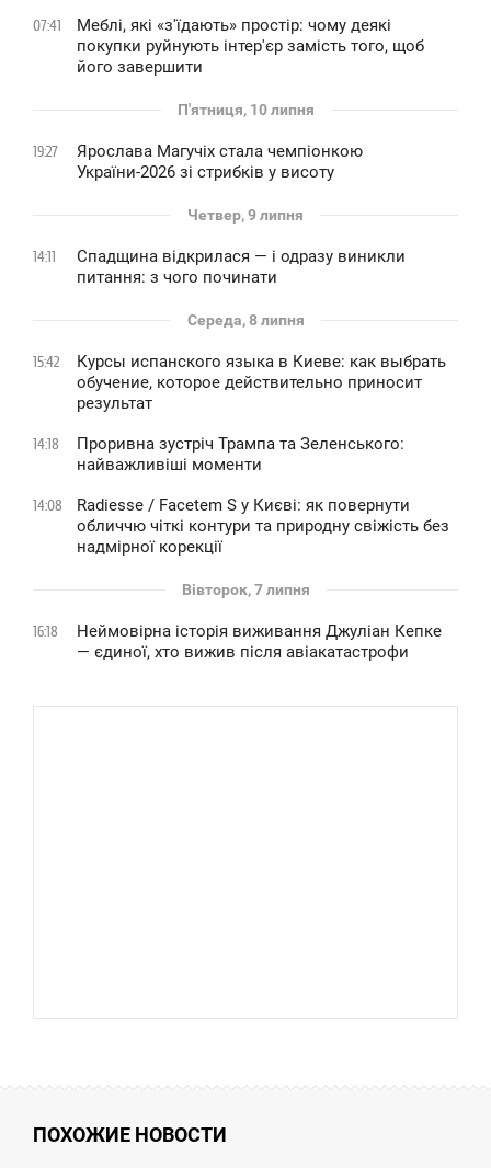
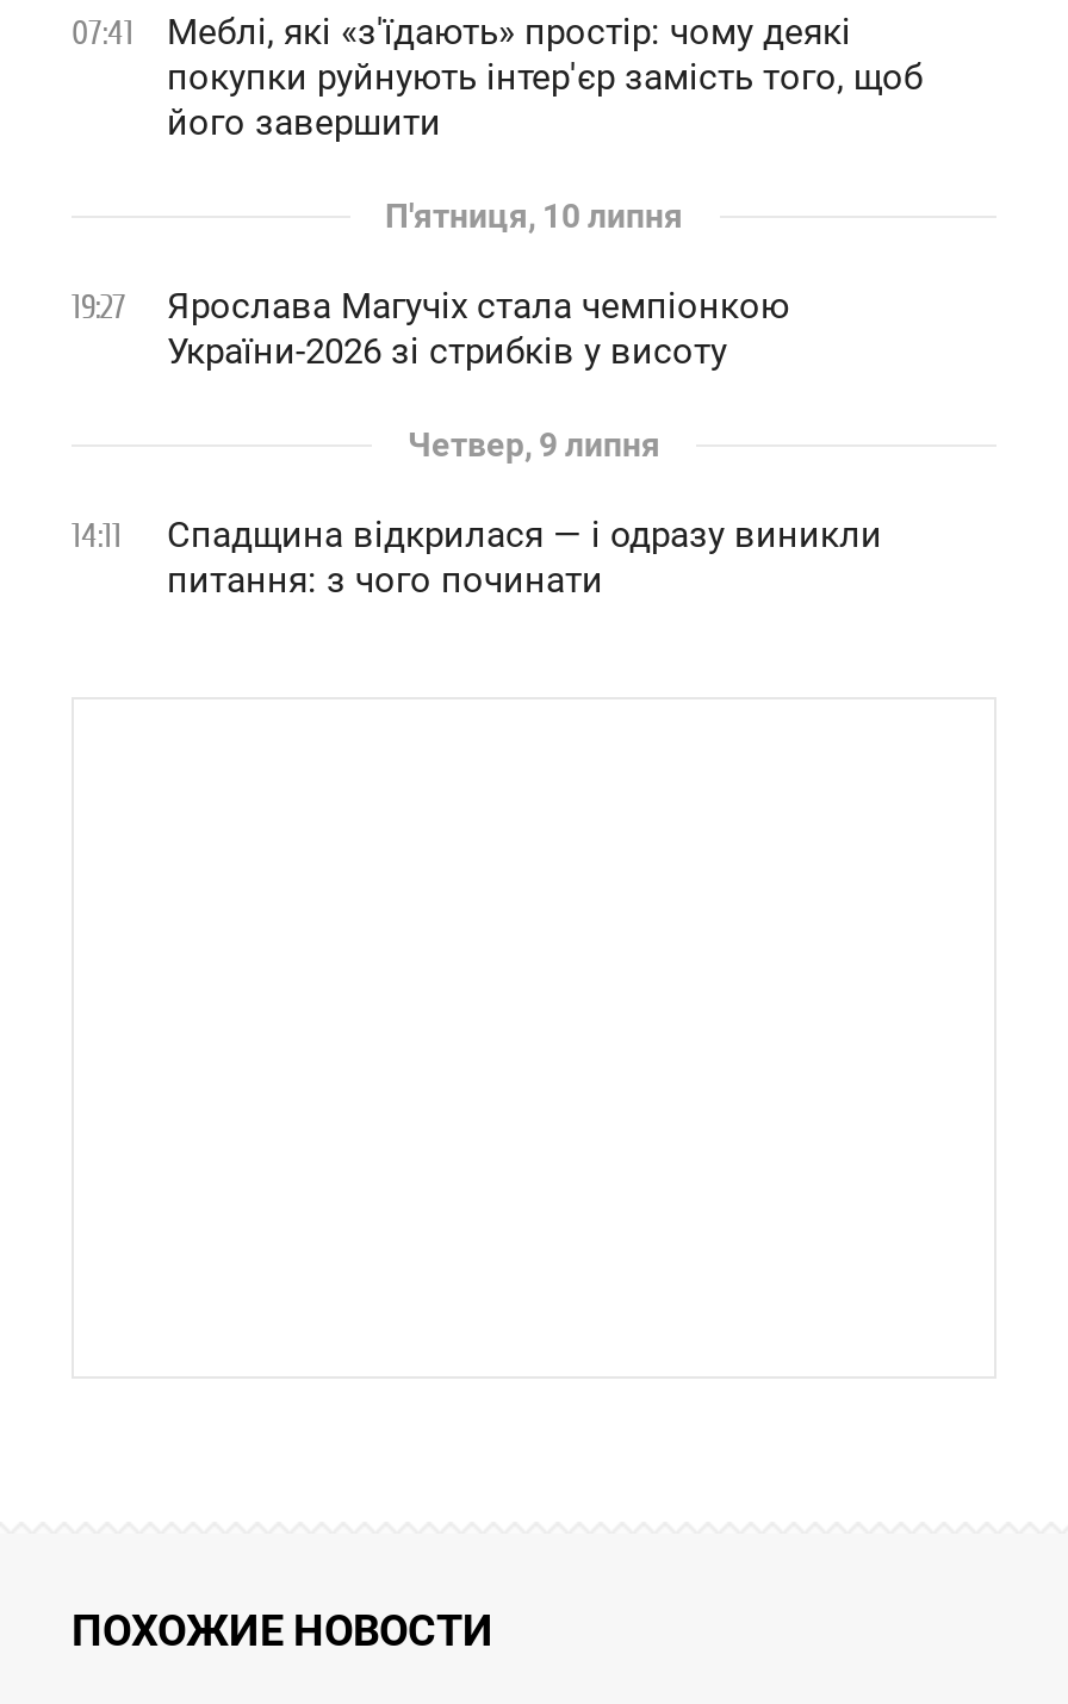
- Середа, 8 липня
- 15:42
- Курсы испанского языка в Киеве: как выбрать
- обучение, которое действительно приносит
- результат
- 14:18
- Проривна зустріч Трампа та Зеленського:
- найважливіші моменти
- 14:08
- Radiesse / Facetem S у Києві: як повернути
- обличчю чіткі контури та природну свіжість без
- надмірної корекції
- Вівторок, 7 липня
- 16:18
- Неймовірна історія виживання Джуліан Кепке
- — єдиної, хто вижив після авіакатастрофи
